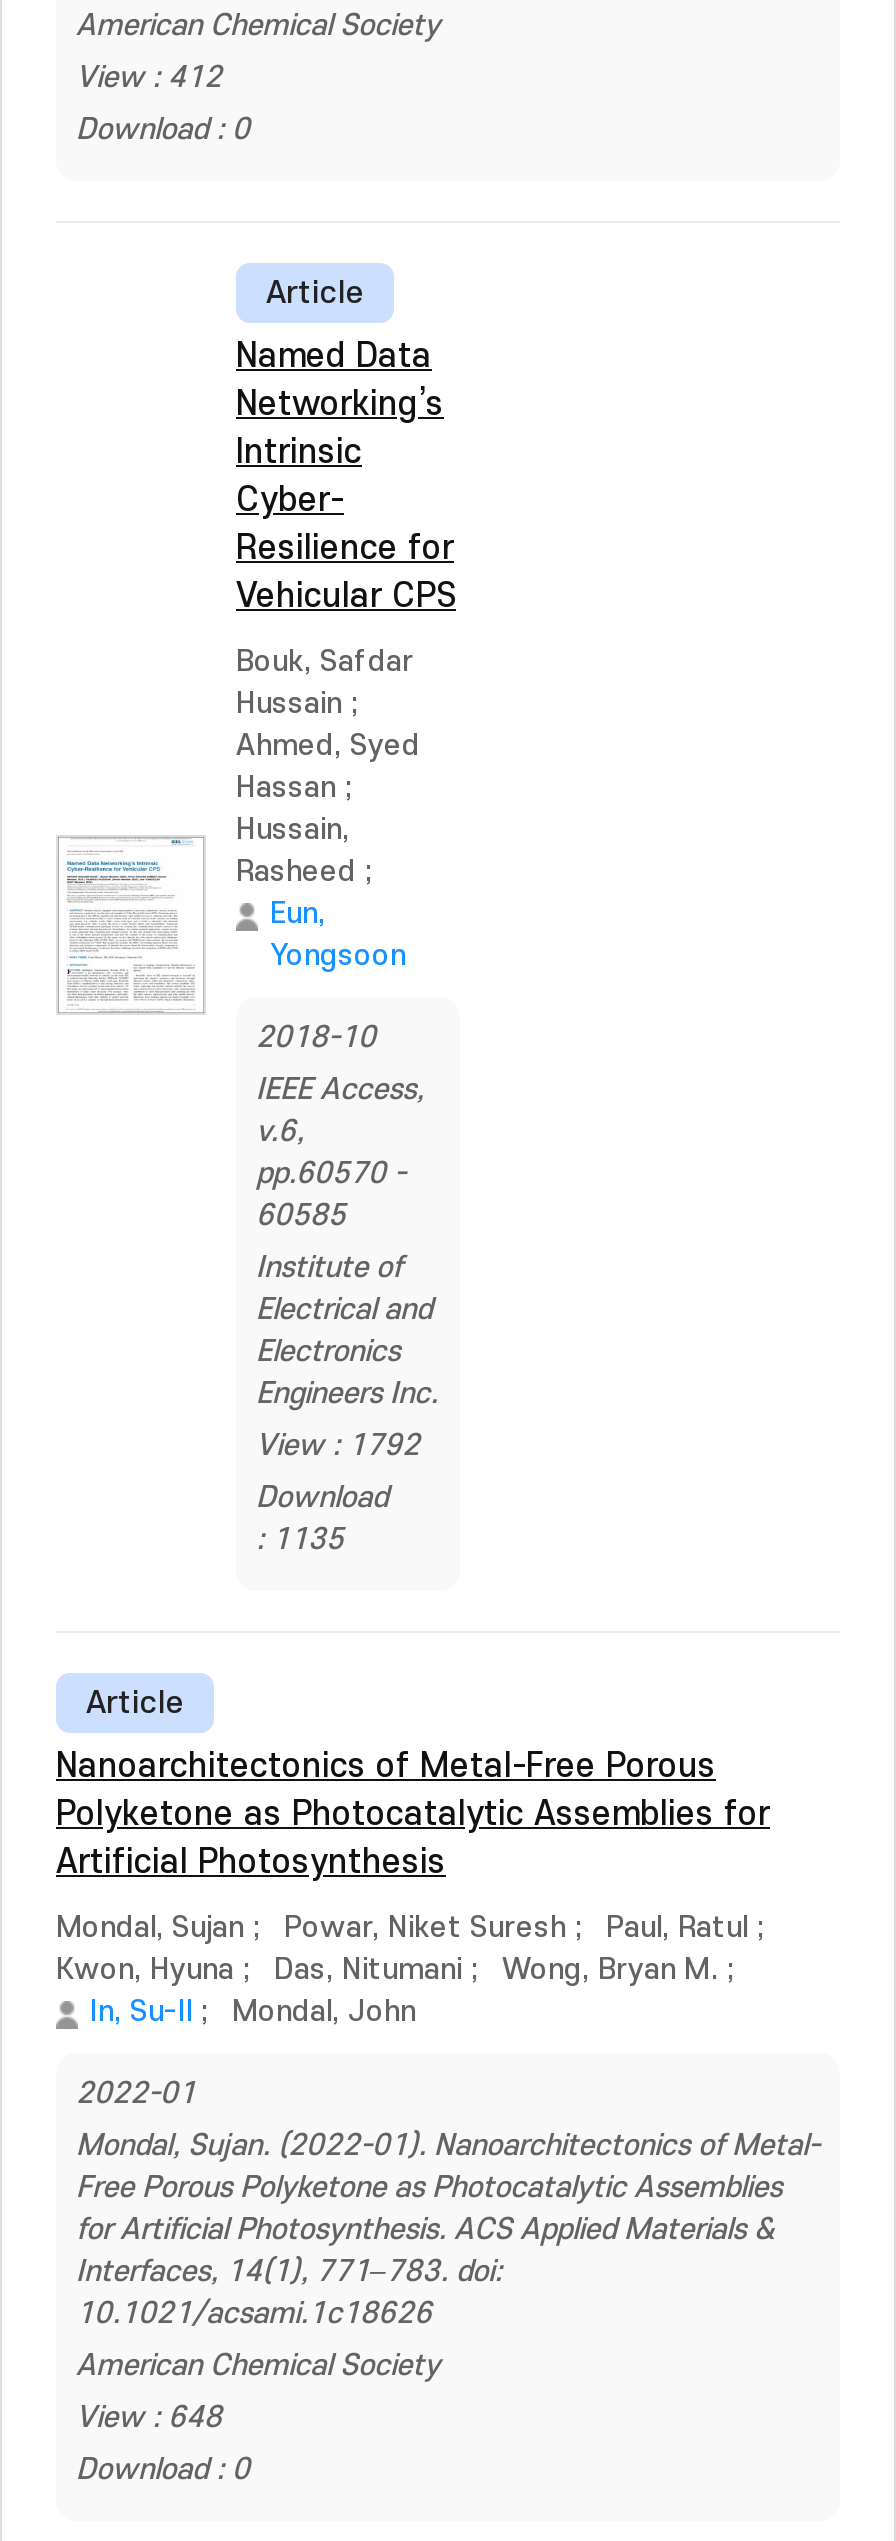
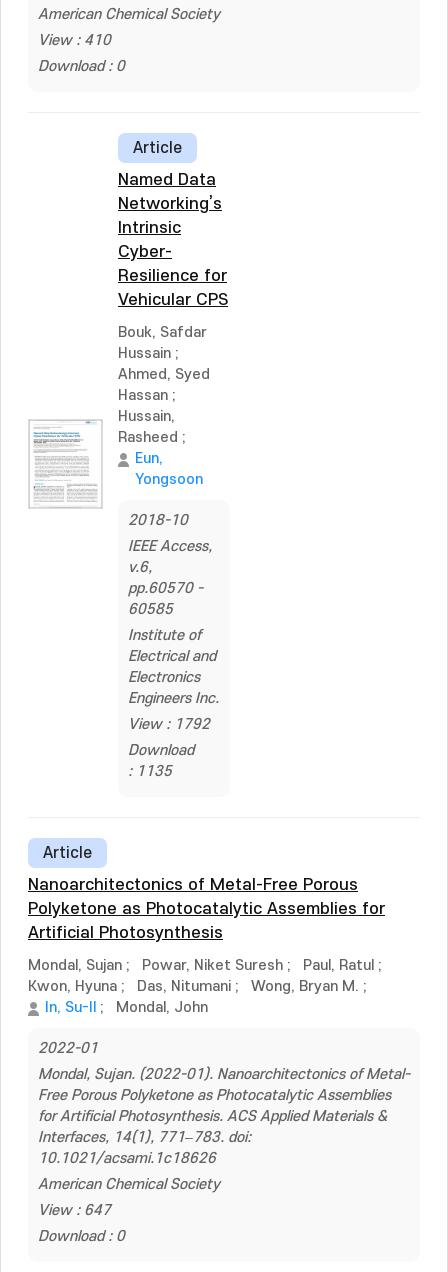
- View : 412
+ View : 410

- View : 648
+ View : 647
